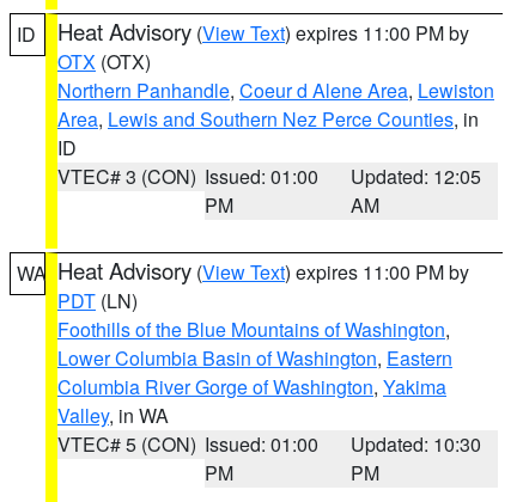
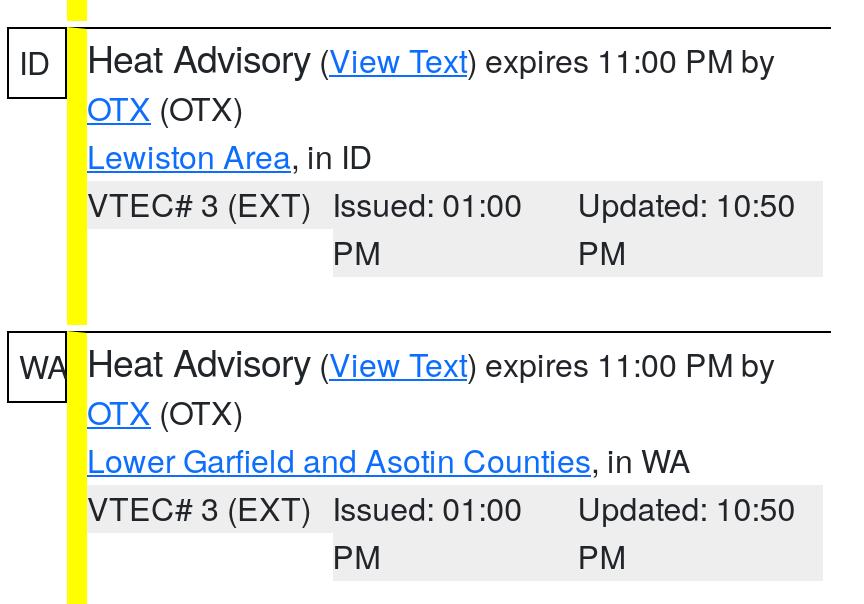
- Northern Panhandle, Coeur d Alene Area, Lewiston
- Area, Lewis and Southern Nez Perce Counties, in
- ID
- VTEC# 3 (CON) Issued: 01:00
+ Lewiston Area, in ID
+ VTEC# 3 (EXT) Issued: 01:00

- Updated: 12:05
- AM
+ Updated: 10:50
+ PM

- PDT (LN)
- Foothills of the Blue Mountains of Washington,
- Lower Columbia Basin of Washington, Eastern
- Columbia River Gorge of Washington, Yakima
- Valley, in WA
- VTEC# 5 (CON) Issued: 01:00
+ OTX (OTX)
+ Lower Garfield and Asotin Counties, in WA
+ VTEC# 3 (EXT) Issued: 01:00

- Updated: 10:30
+ Updated: 10:50
